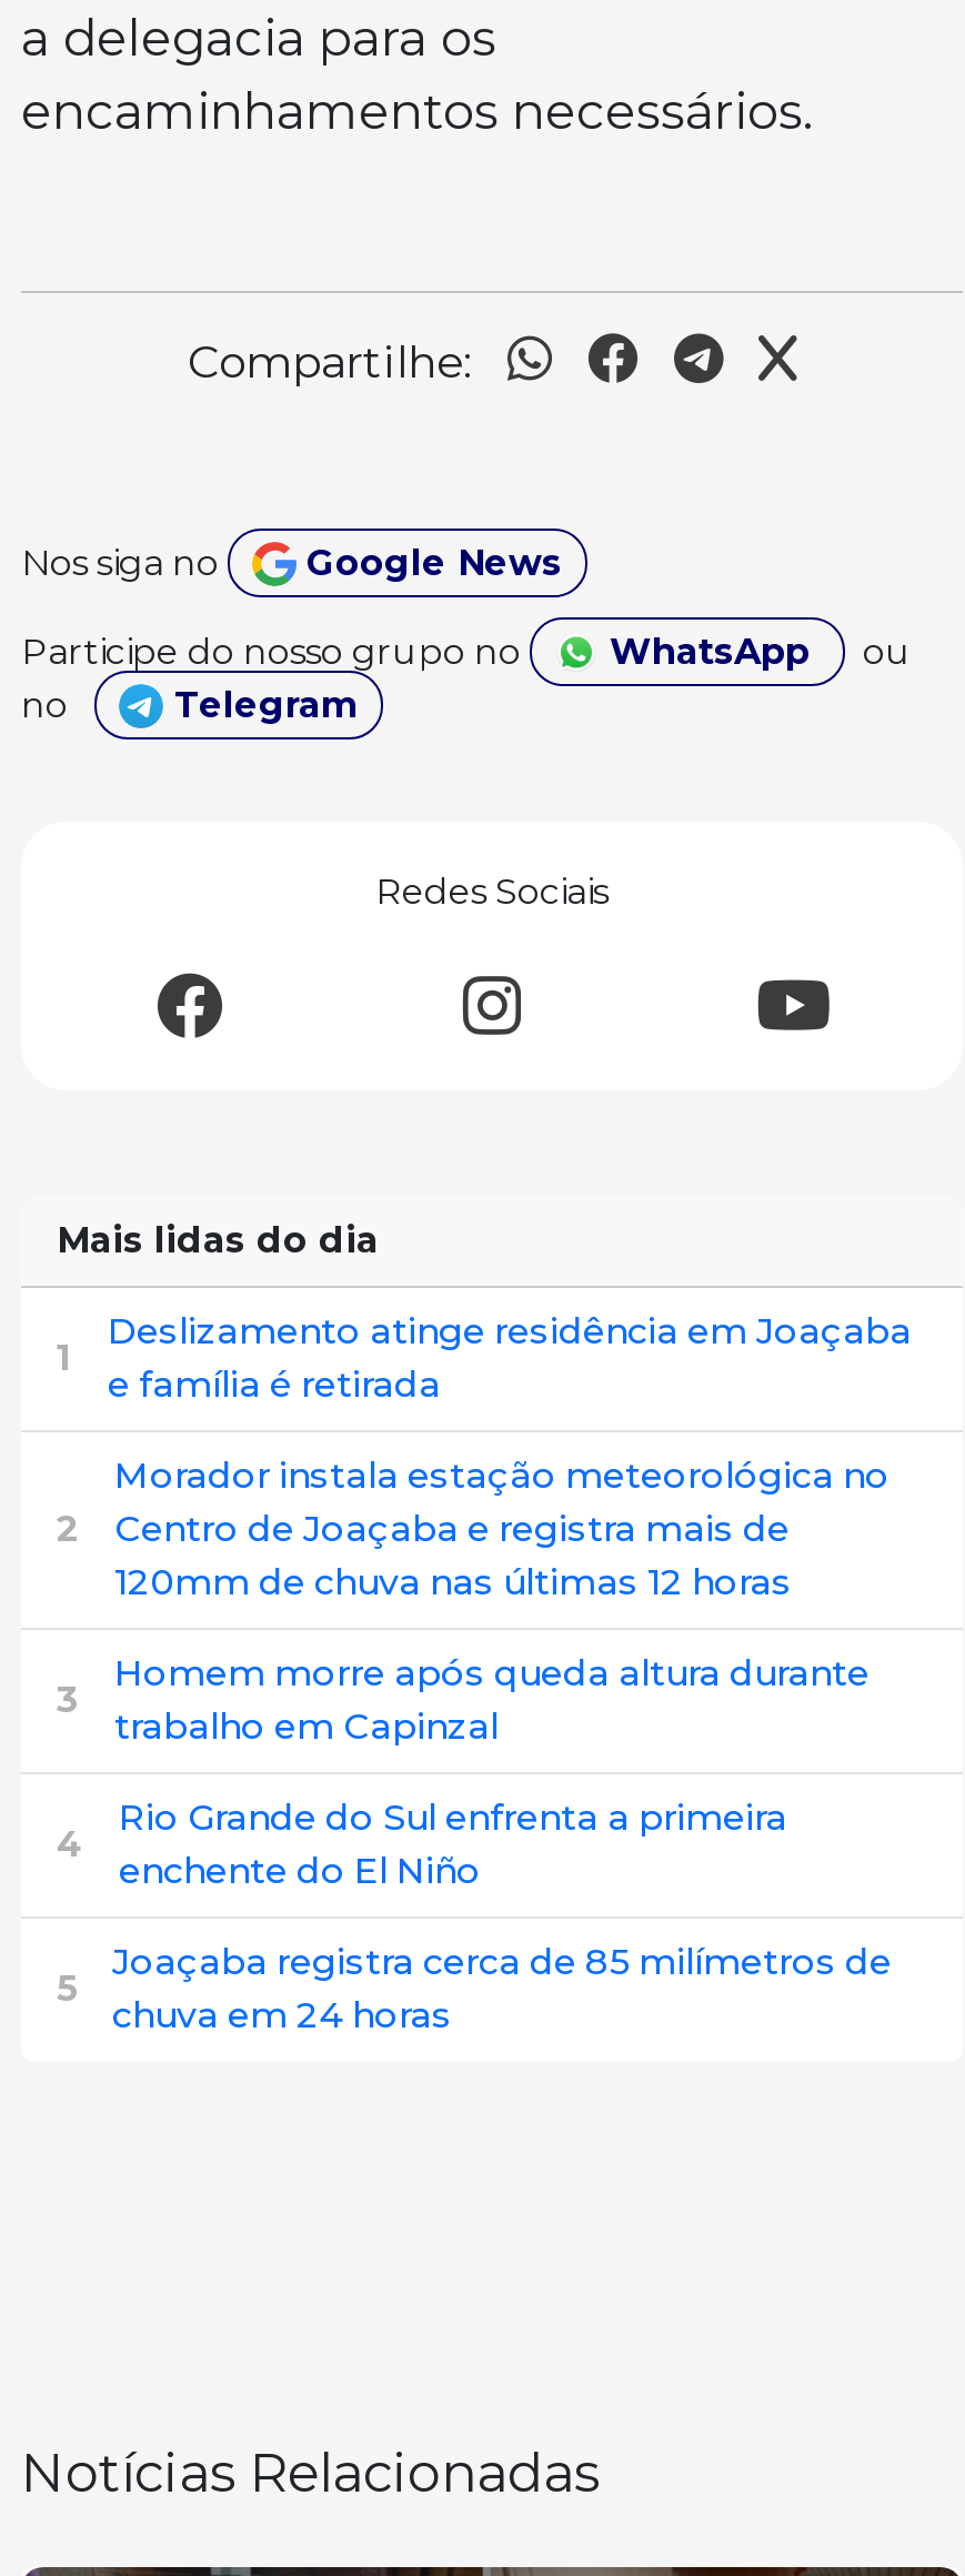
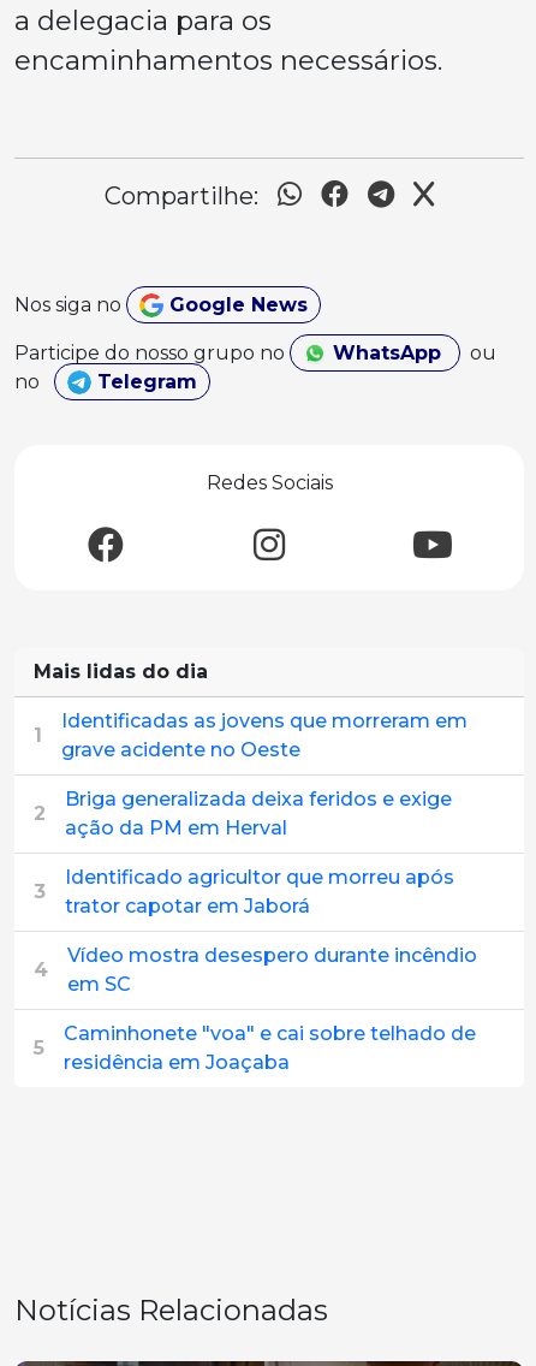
- Deslizamento atinge residência em Joaçaba
- e família é retirada
+ Identificadas as jovens que morreram em
+ grave acidente no Oeste

- Morador instala estação meteorológica no
- Centro de Joaçaba e registra mais de
- 120mm de chuva nas últimas 12 horas
+ Briga generalizada deixa feridos e exige
+ ação da PM em Herval

- Homem morre após queda altura durante
- trabalho em Capinzal
+ Identificado agricultor que morreu após
+ trator capotar em Jaborá

- Rio Grande do Sul enfrenta a primeira
- enchente do El Niño
+ Vídeo mostra desespero durante incêndio
+ em SC

- Joaçaba registra cerca de 85 milímetros de
- chuva em 24 horas
+ Caminhonete "voa" e cai sobre telhado de
+ residência em Joaçaba
